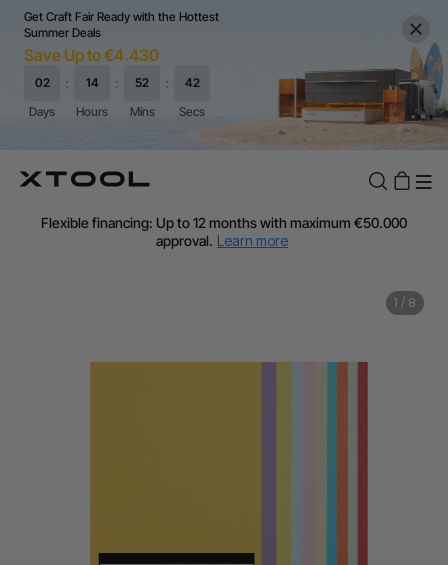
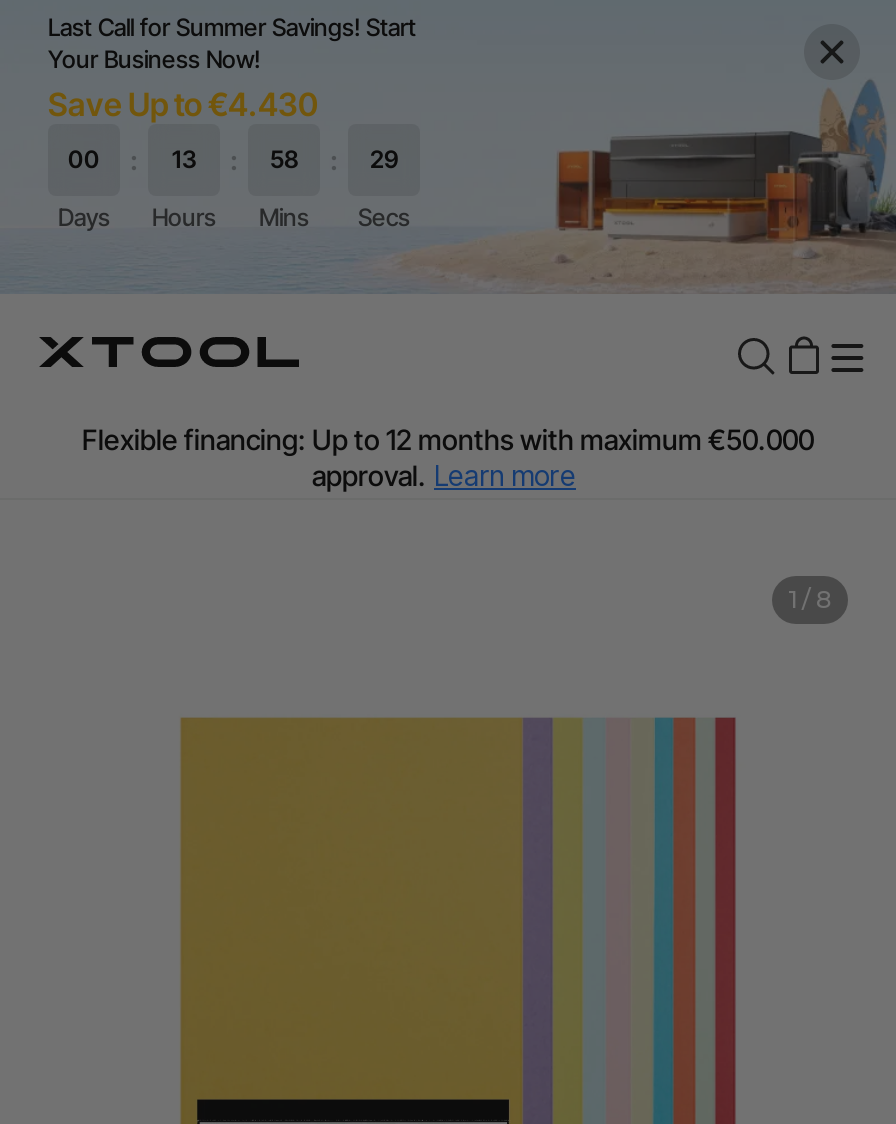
- Get Craft Fair Ready with the Hottest
- Summer Deals
+ Last Call for Summer Savings! Start
+ Your Business Now!
